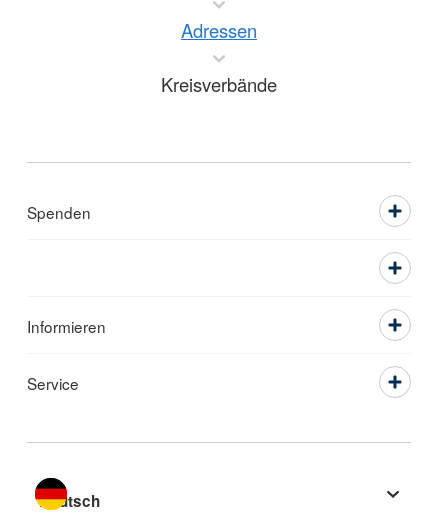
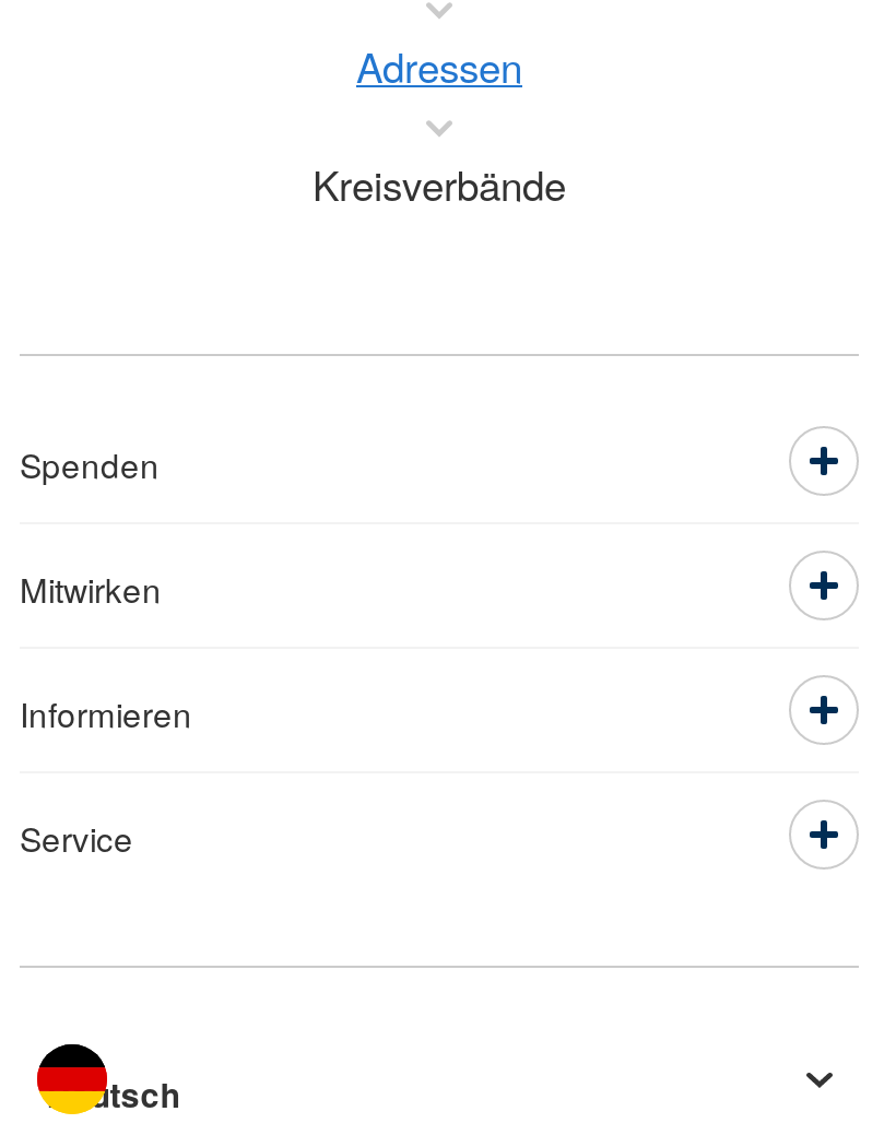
+ Mitwirken
